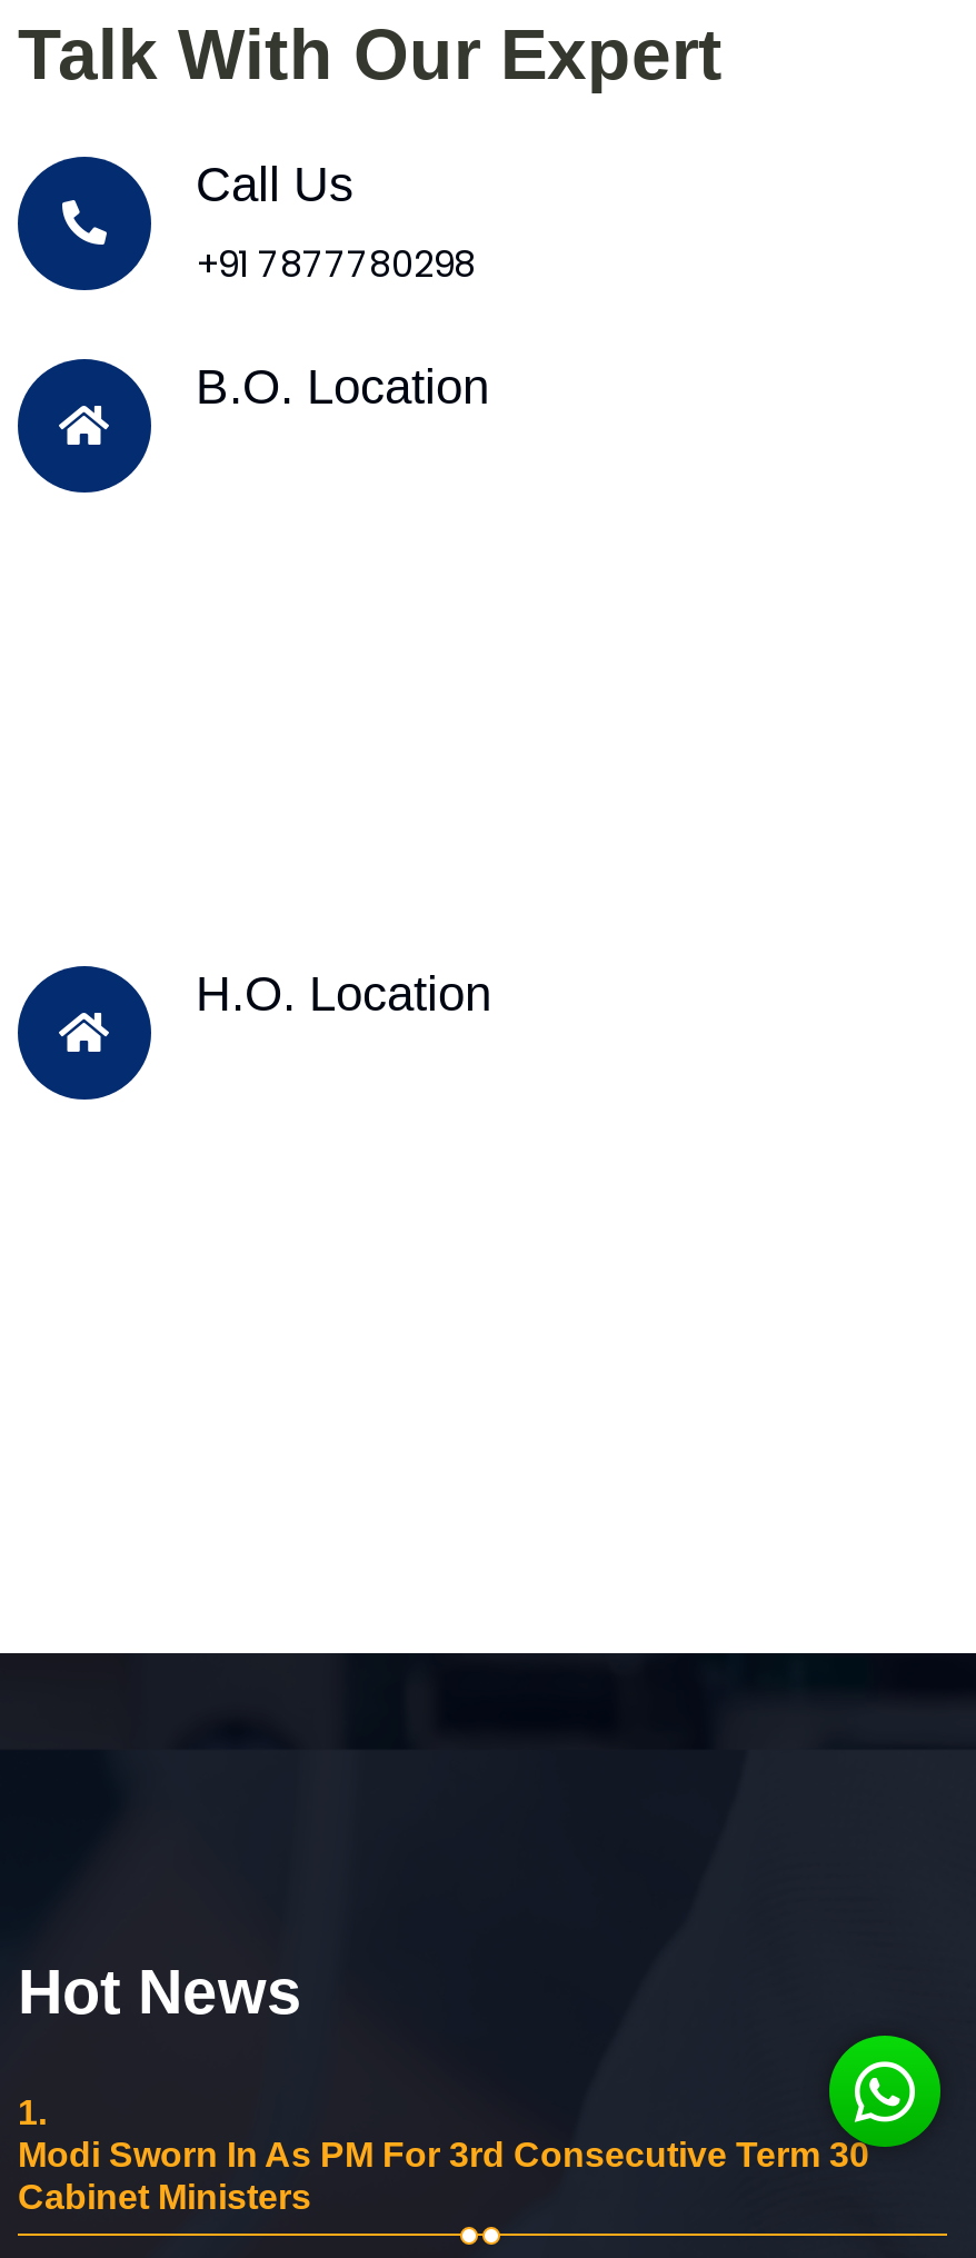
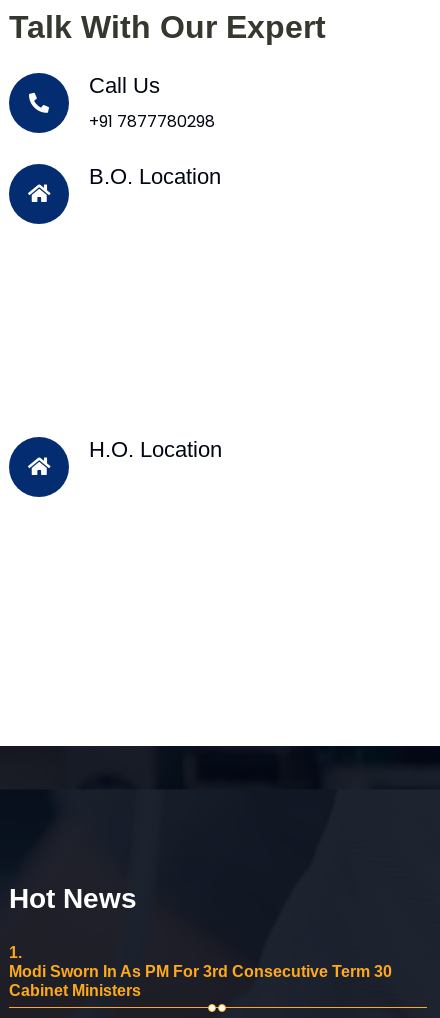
- [image]
